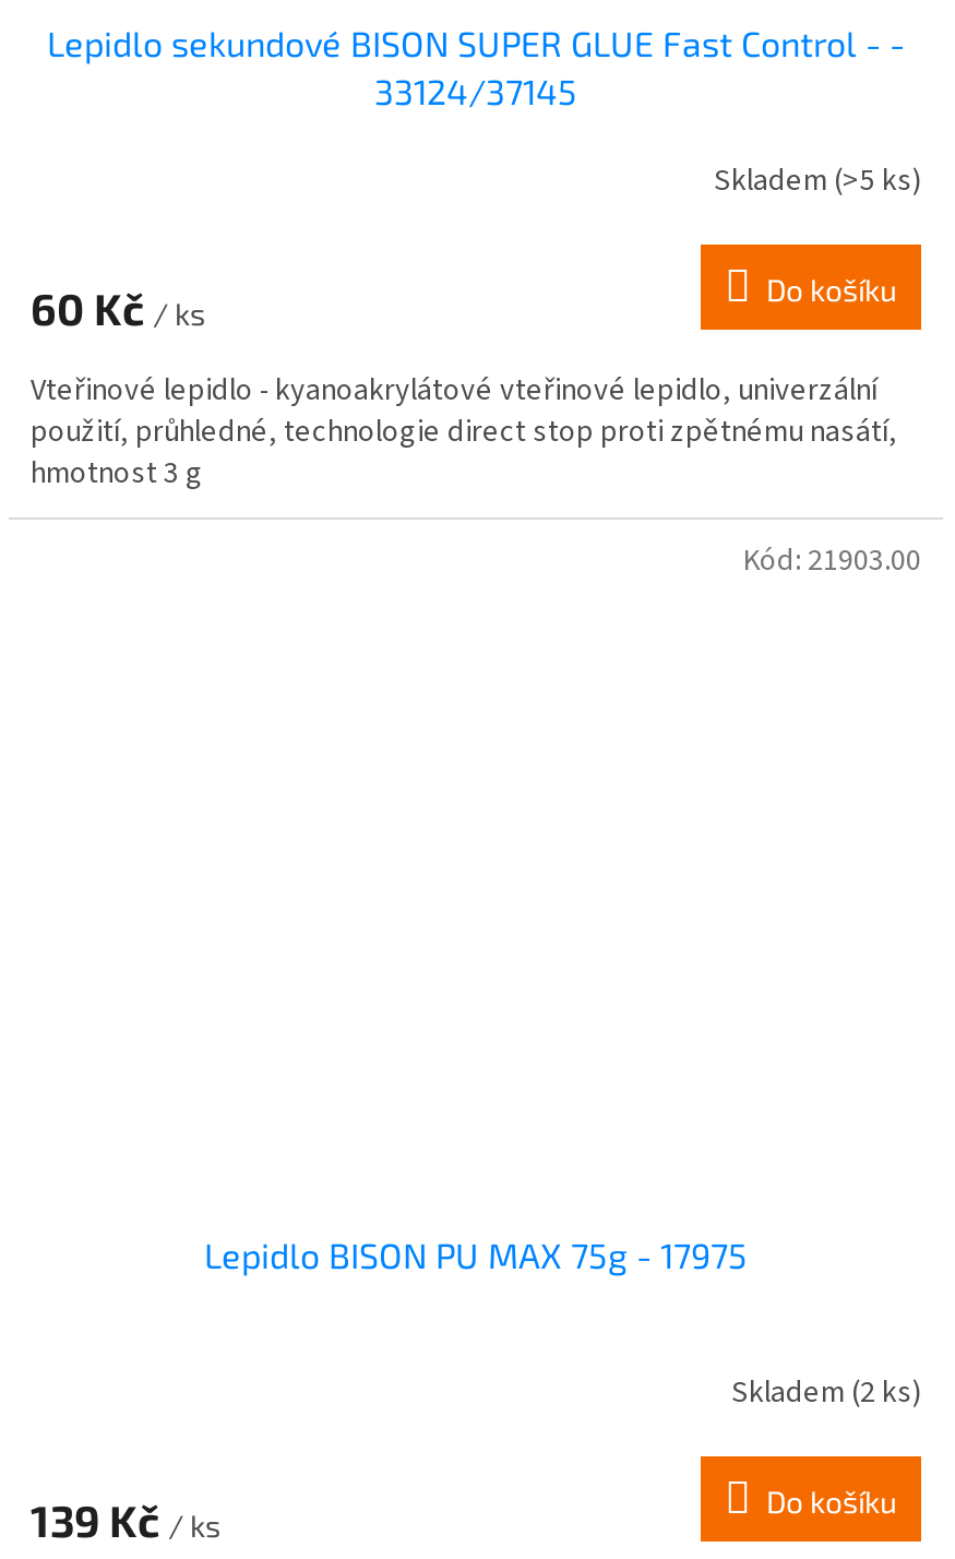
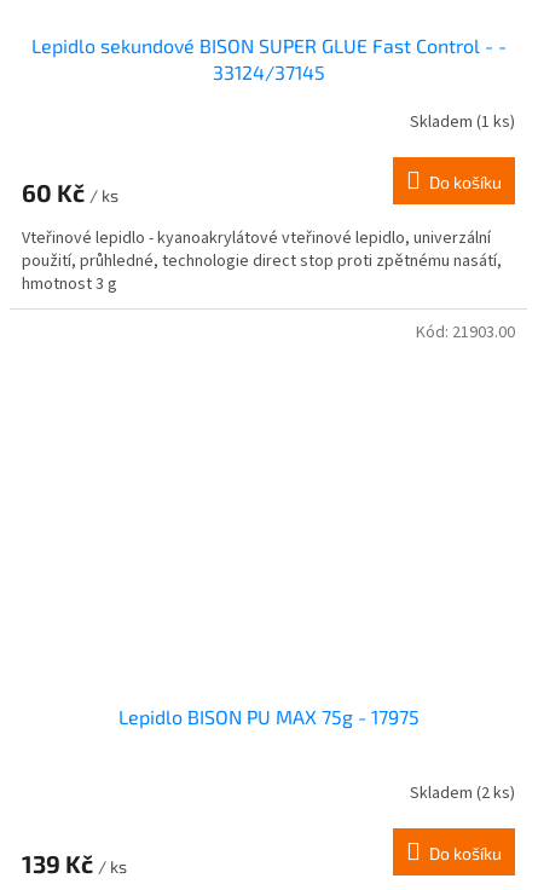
- Skladem (>5 ks)
+ Skladem (1 ks)
